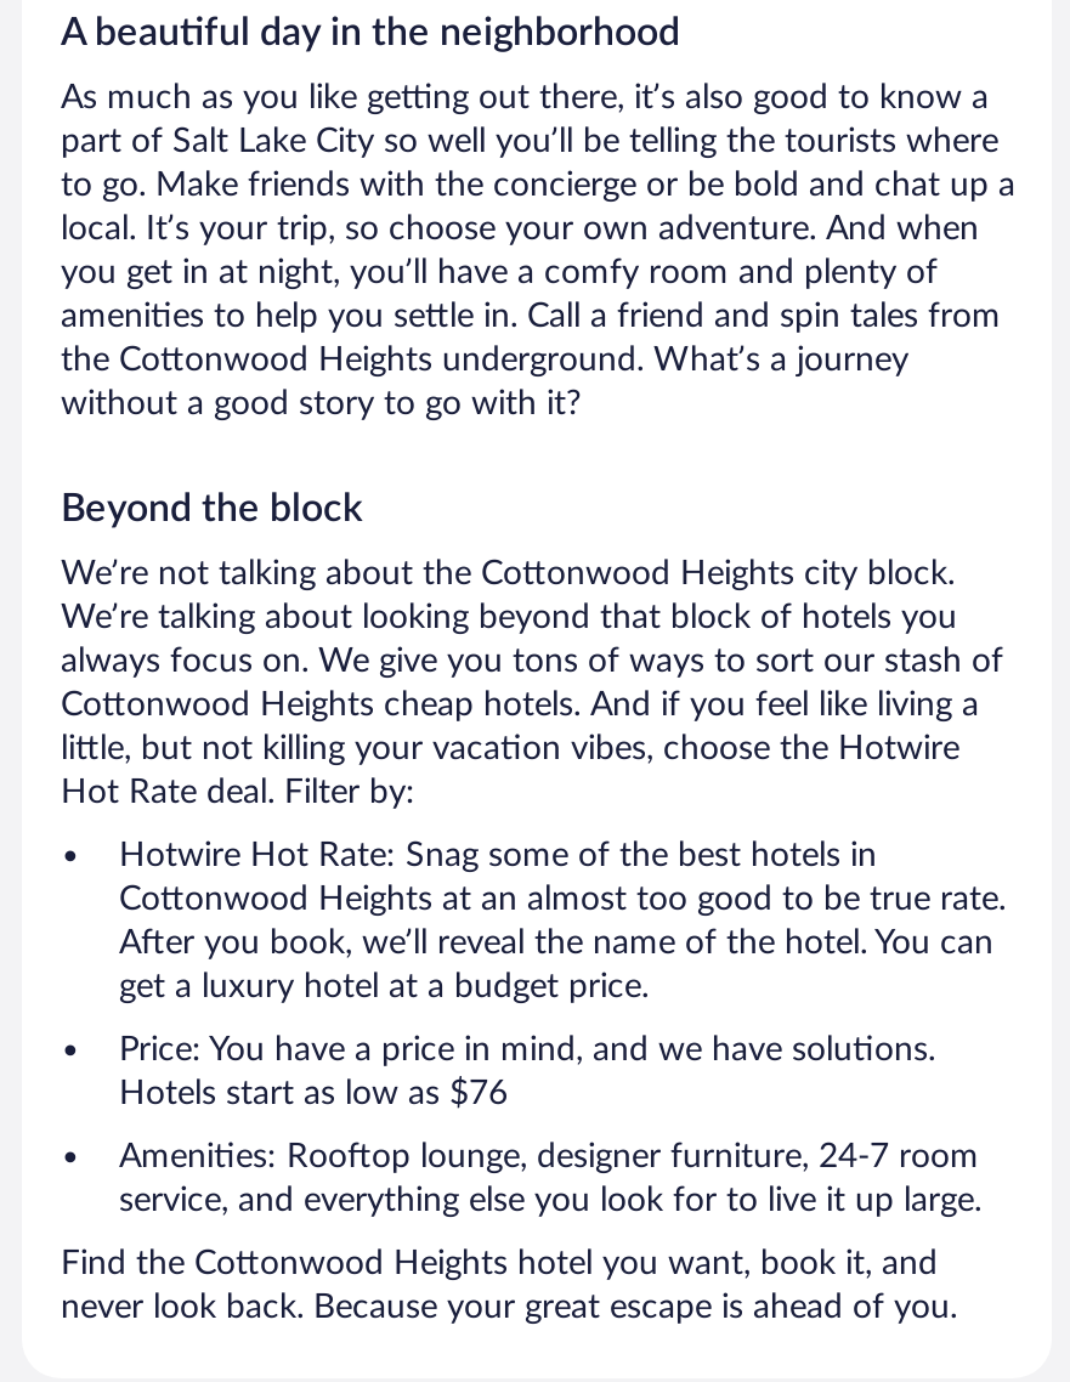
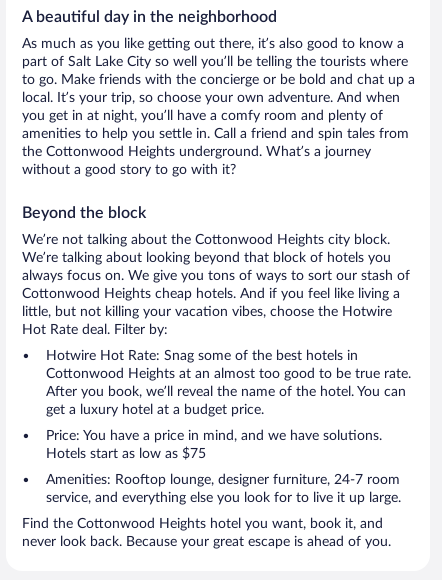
- Hotels start as low as $76
+ Hotels start as low as $75
